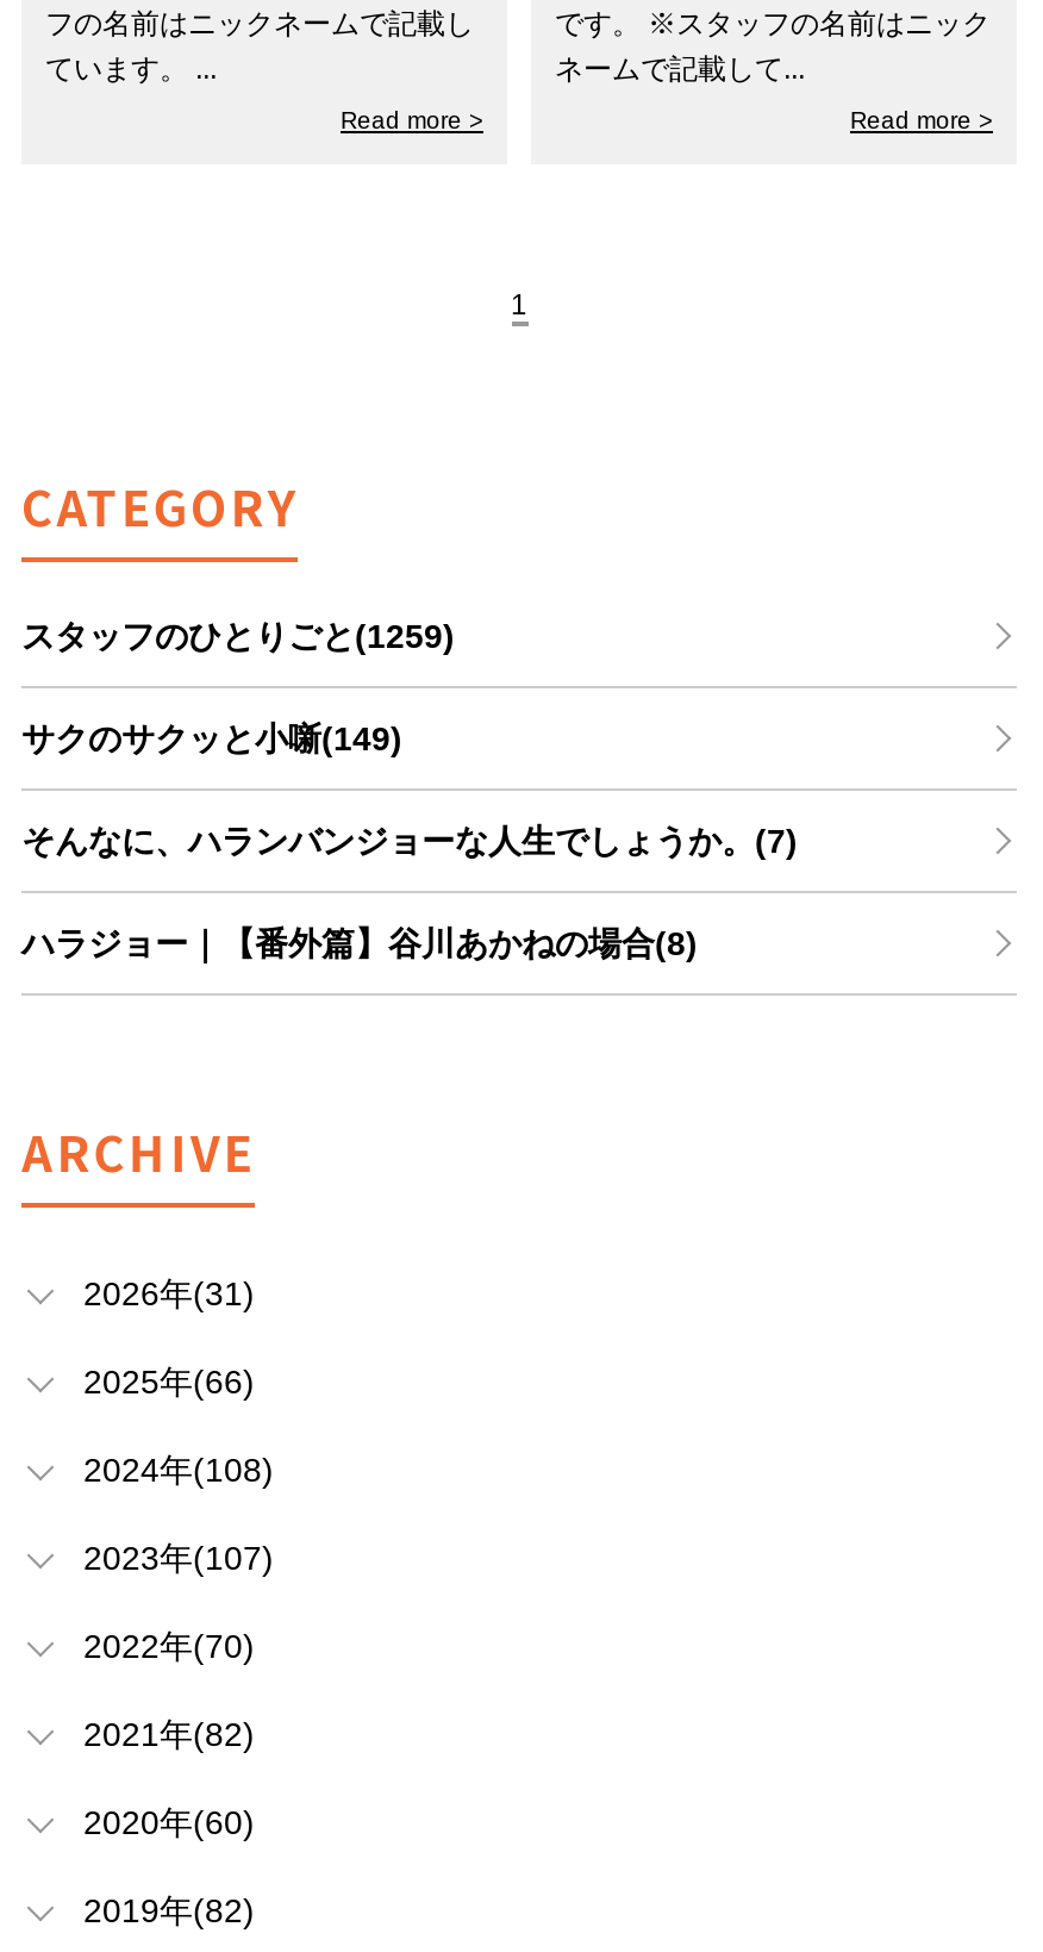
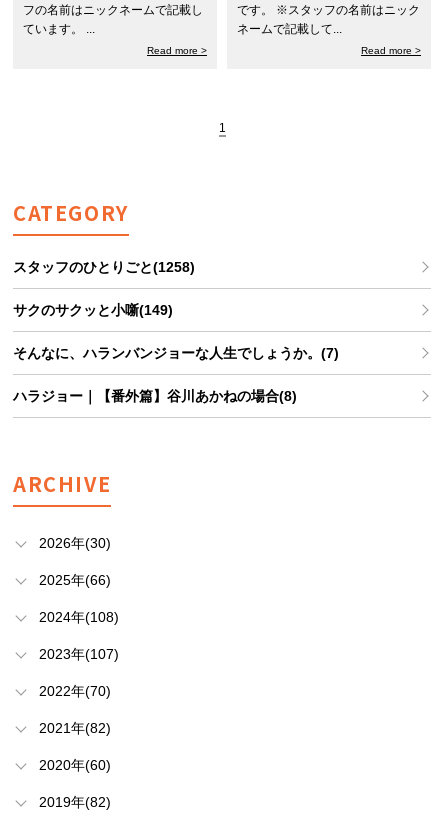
- スタッフのひとりごと(1259)
+ スタッフのひとりごと(1258)

- 2026年(31)
+ 2026年(30)
